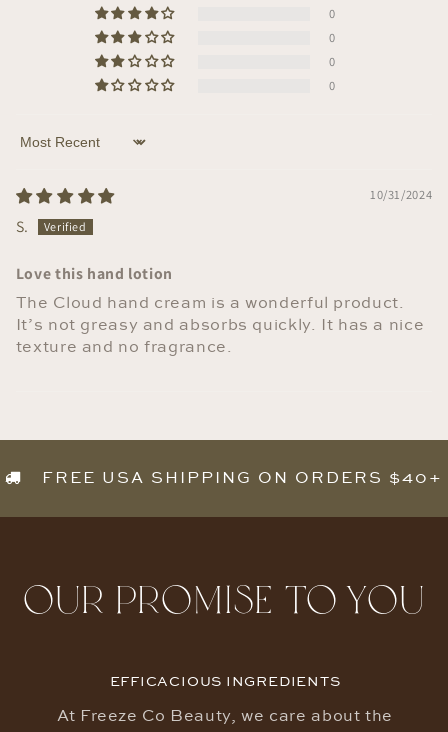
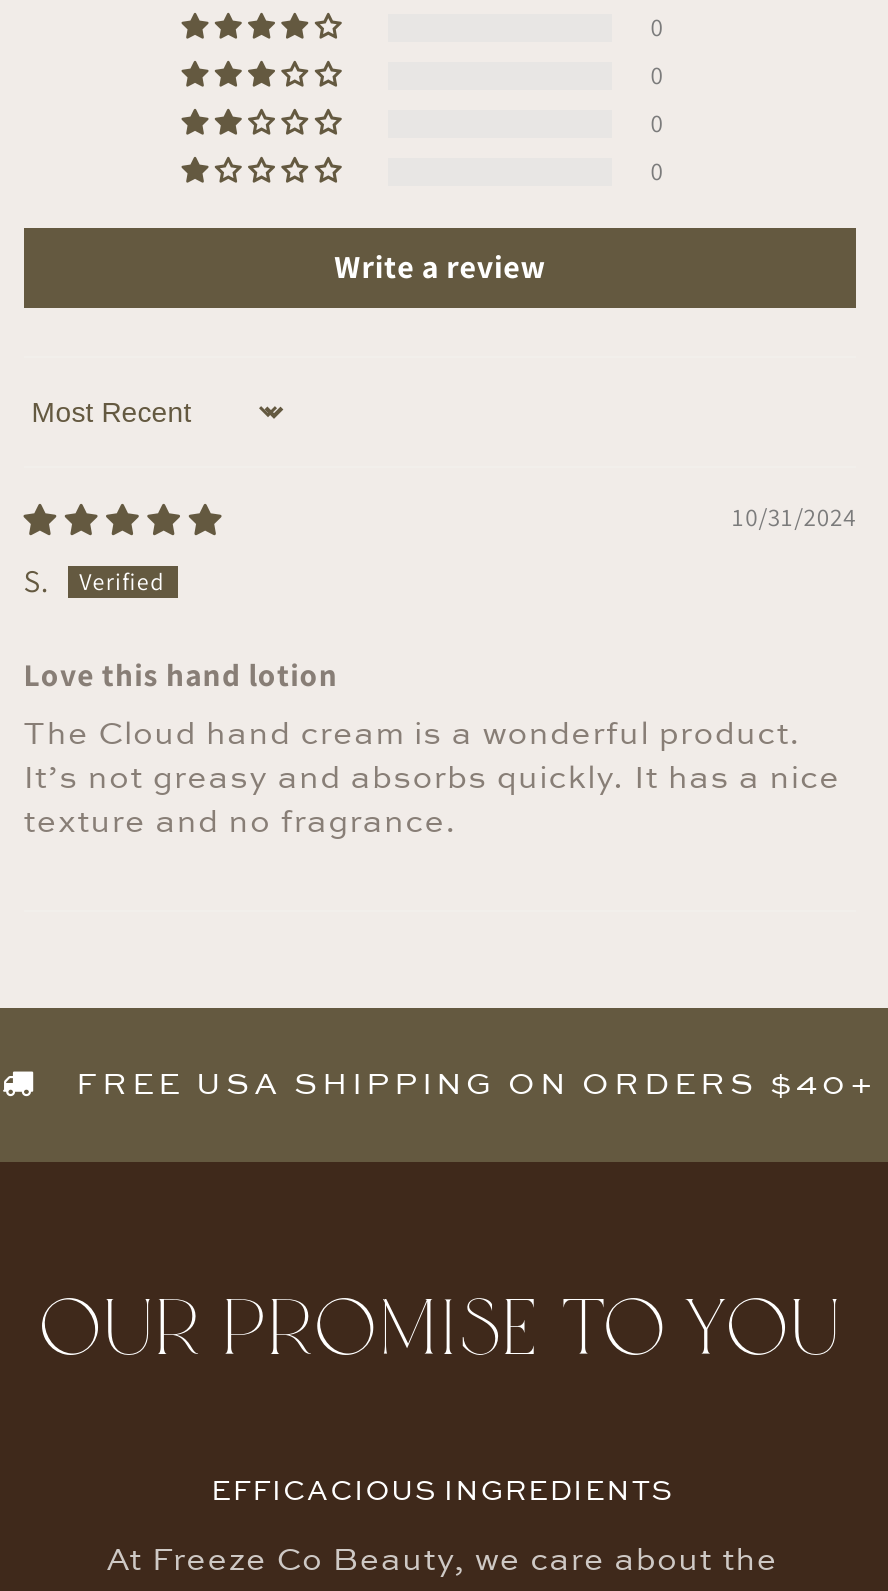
+ Write a review
